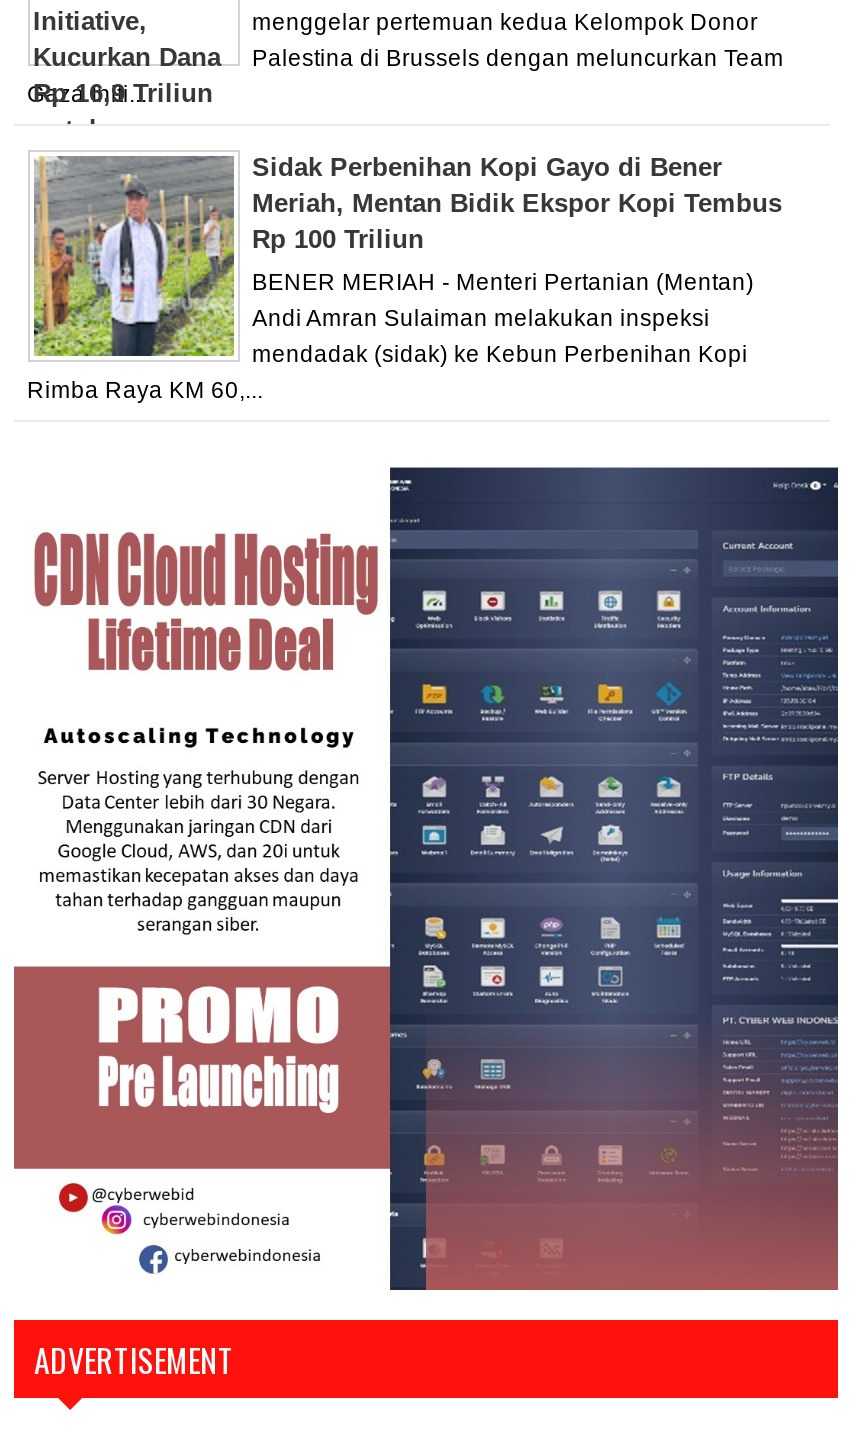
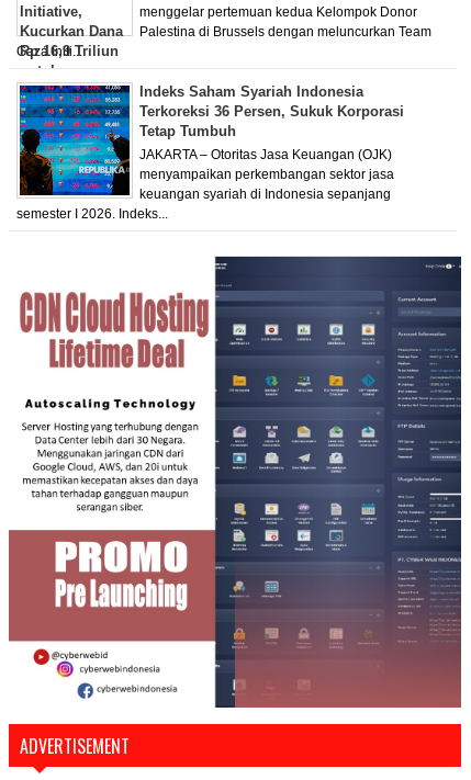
- [image]
- Rimba Raya KM 60,...
+ [image]
+ semester I 2026. Indeks...

- Sidak Perbenihan Kopi Gayo di Bener
- Meriah, Mentan Bidik Ekspor Kopi Tembus
- Rp 100 Triliun
+ Indeks Saham Syariah Indonesia
+ Terkoreksi 36 Persen, Sukuk Korporasi
+ Tetap Tumbuh

- BENER MERIAH - Menteri Pertanian (Mentan)
+ JAKARTA – Otoritas Jasa Keuangan (OJK)

- Andi Amran Sulaiman melakukan inspeksi
+ menyampaikan perkembangan sektor jasa

- mendadak (sidak) ke Kebun Perbenihan Kopi
+ keuangan syariah di Indonesia sepanjang
